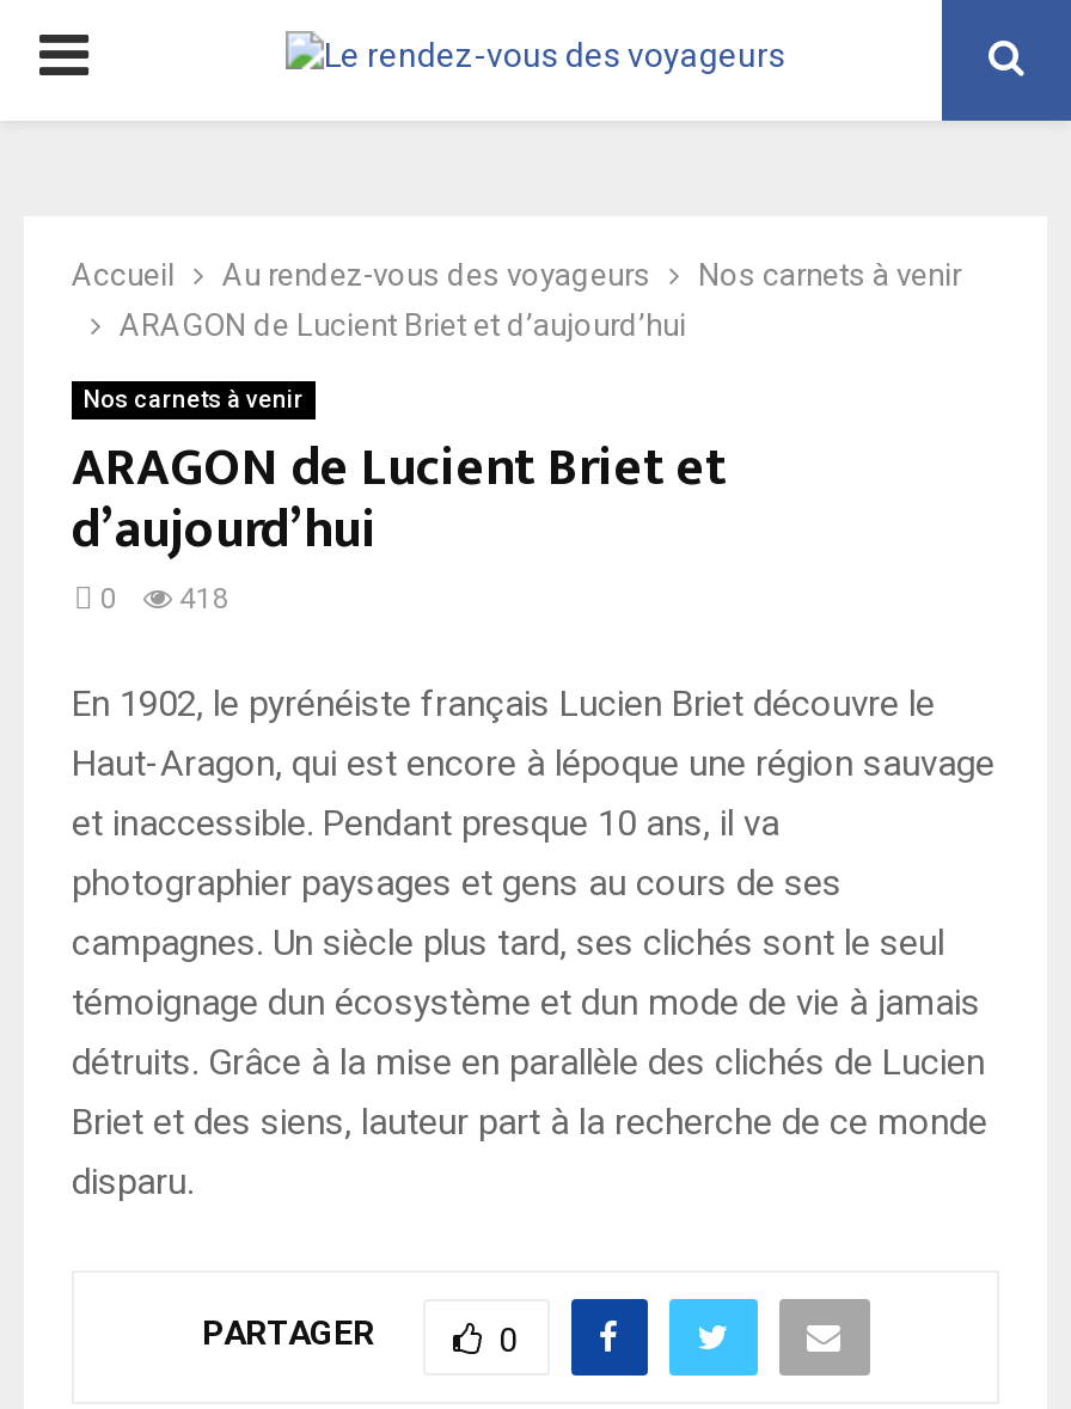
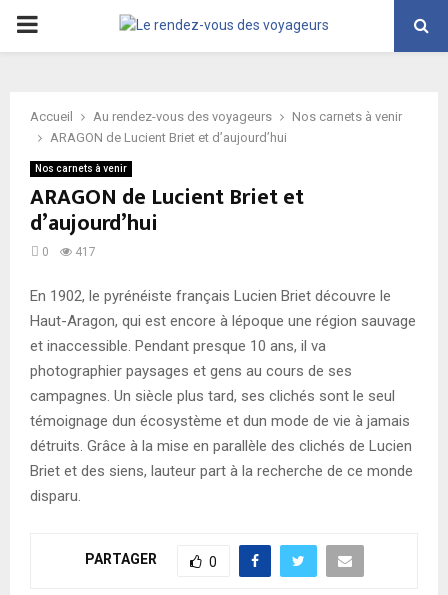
- 0 418
+ 0 417
